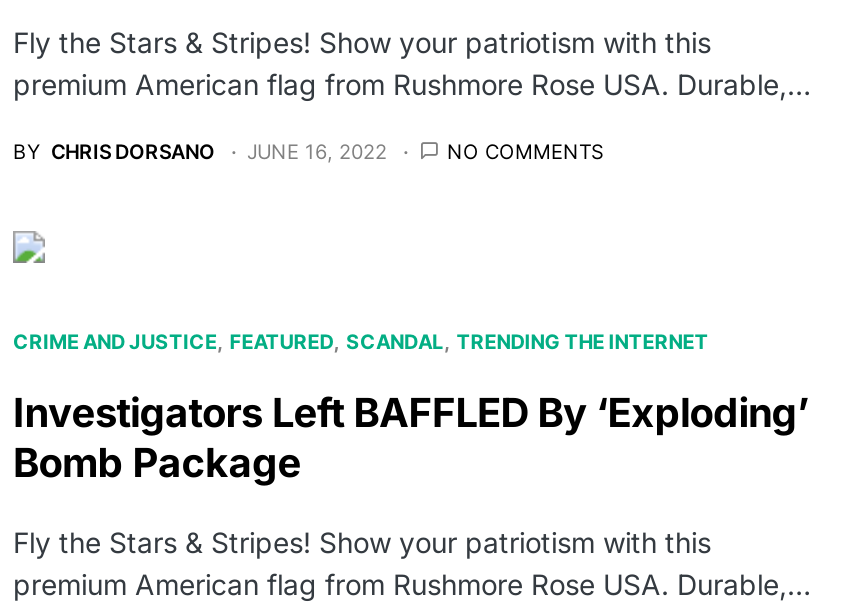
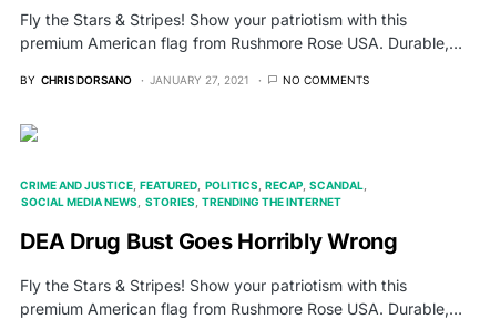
- BY CHRIS DORSANO JUNE 16, 2022
+ BY CHRIS DORSANO JANUARY 27, 2021

- CRIME AND JUSTICE FEATURED SCANDAL TRENDING THE INTERNET
+ CRIME AND JUSTICE FEATURED POLITICS RECAP SCANDAL
+ SOCIAL MEDIA NEWS STORIES TRENDING THE INTERNET

- Investigators Left BAFFLED By ‘Exploding’
- Bomb Package
+ DEA Drug Bust Goes Horribly Wrong
